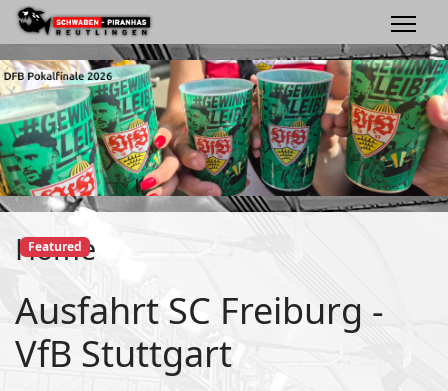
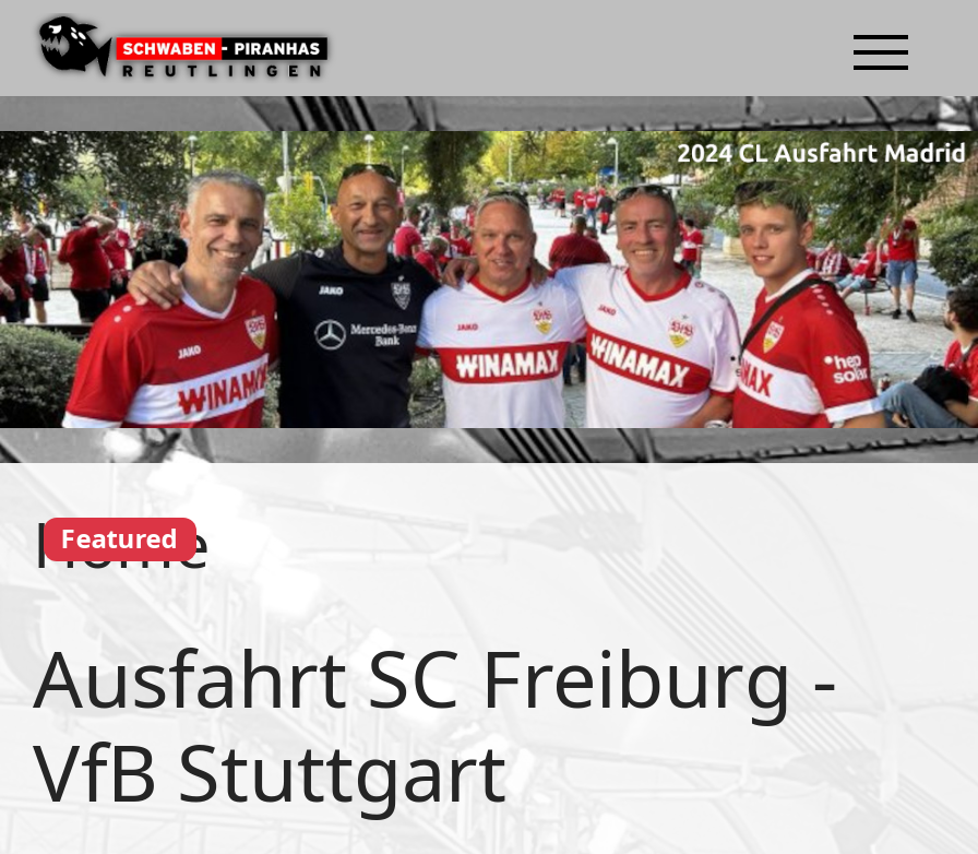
- [image]
+ [image]
